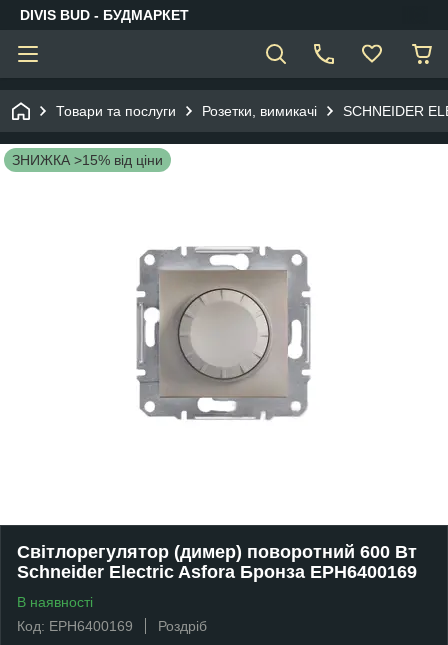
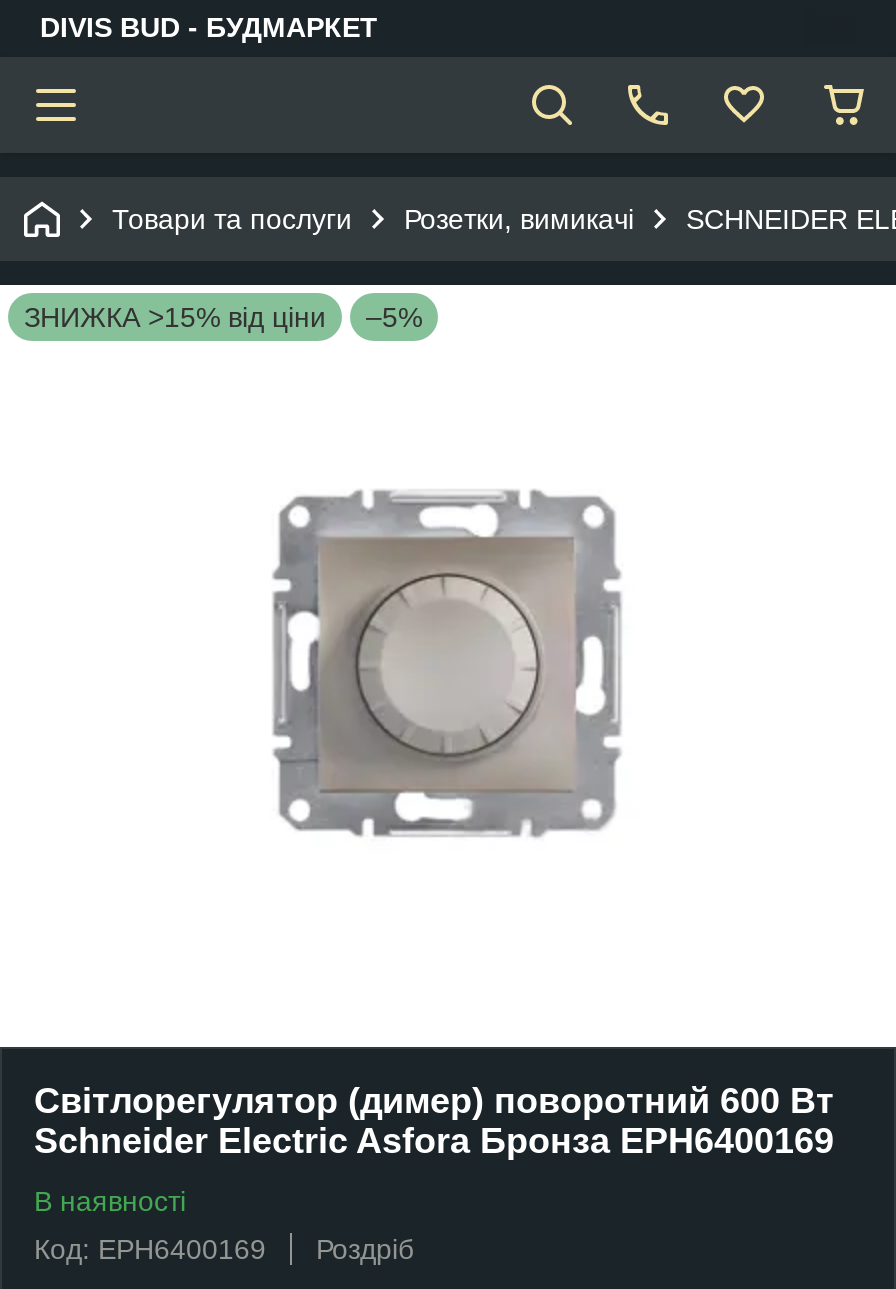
+ –5%
